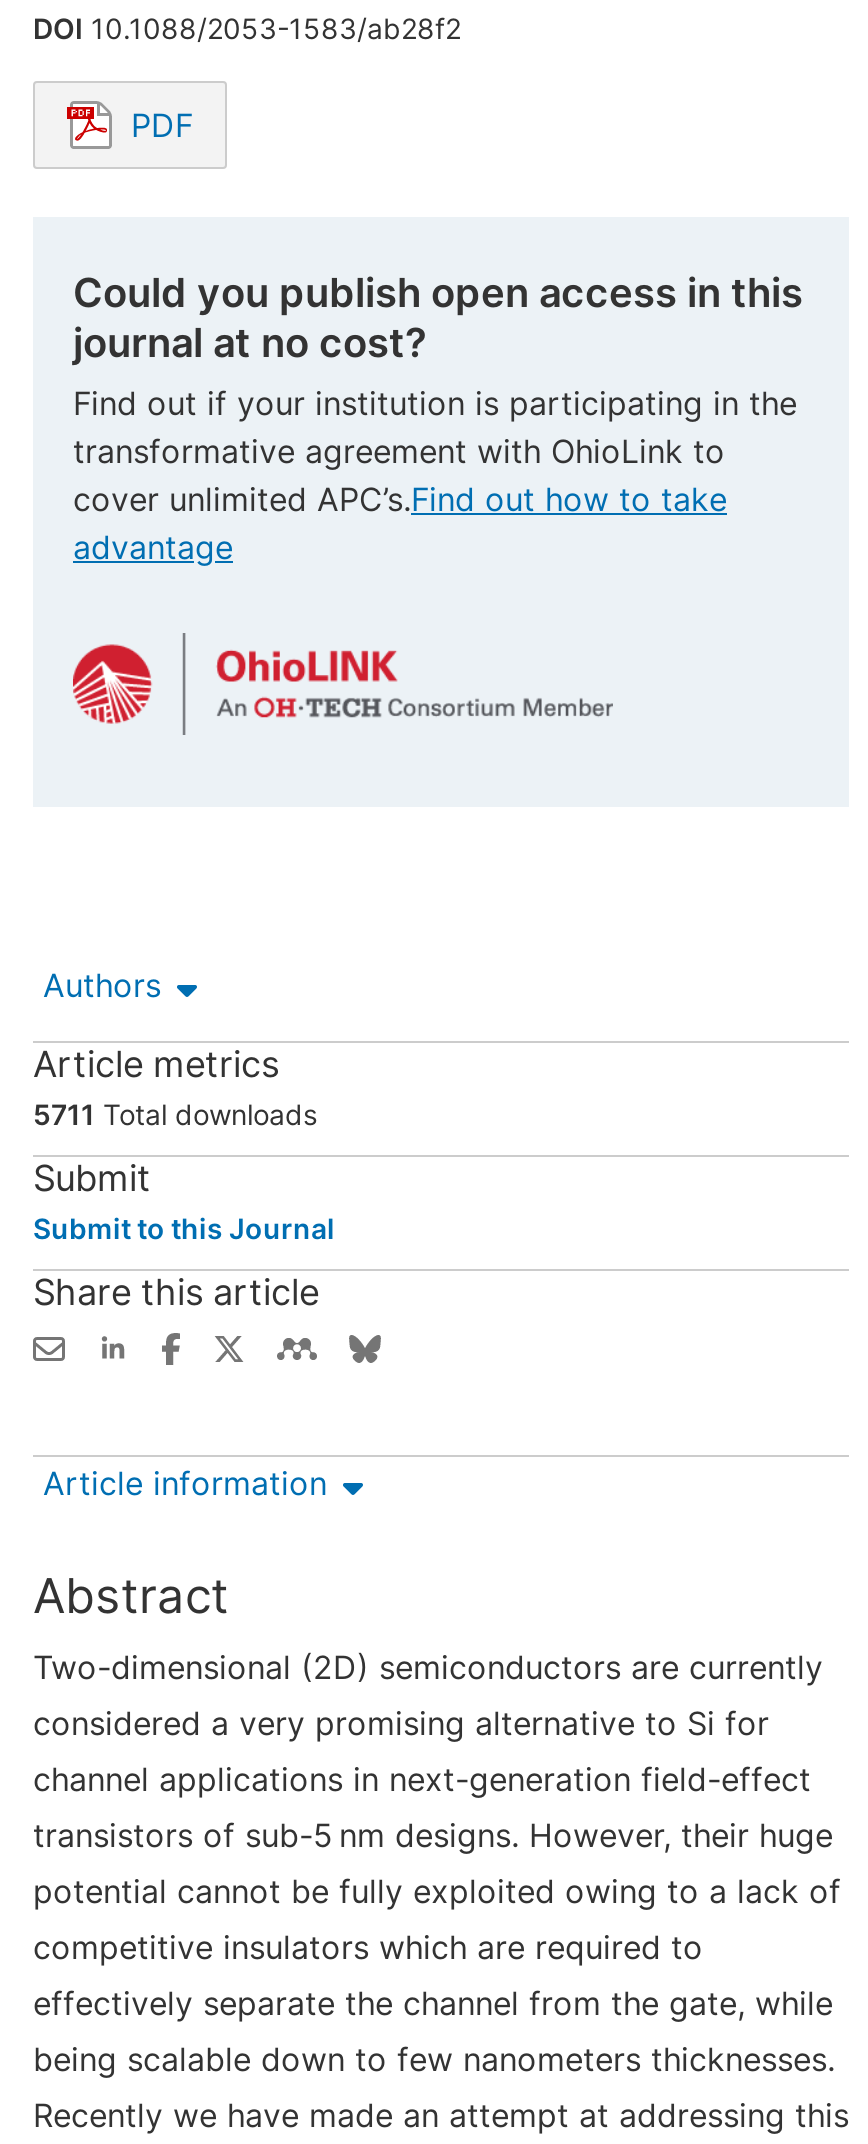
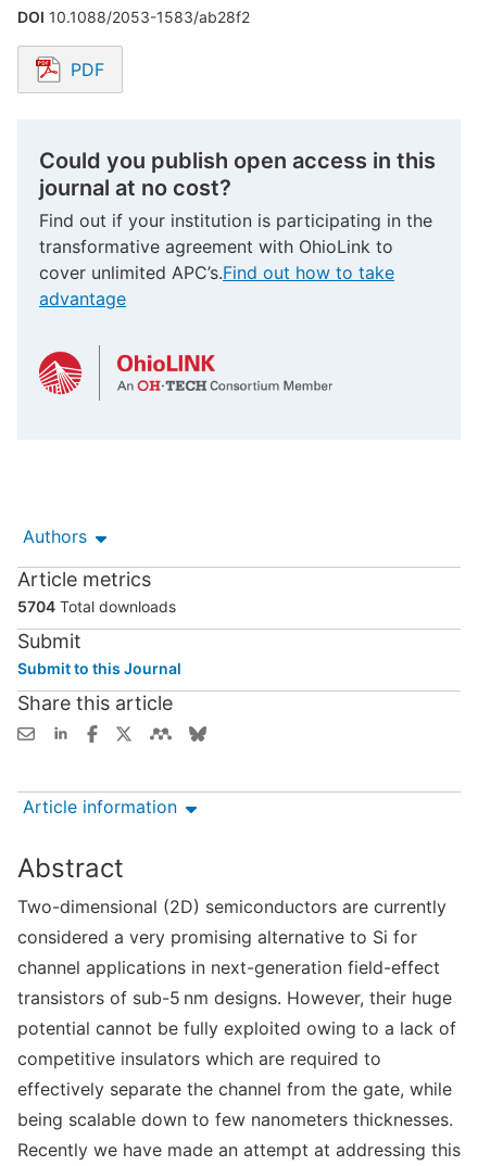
- 5711 Total downloads
+ 5704 Total downloads
